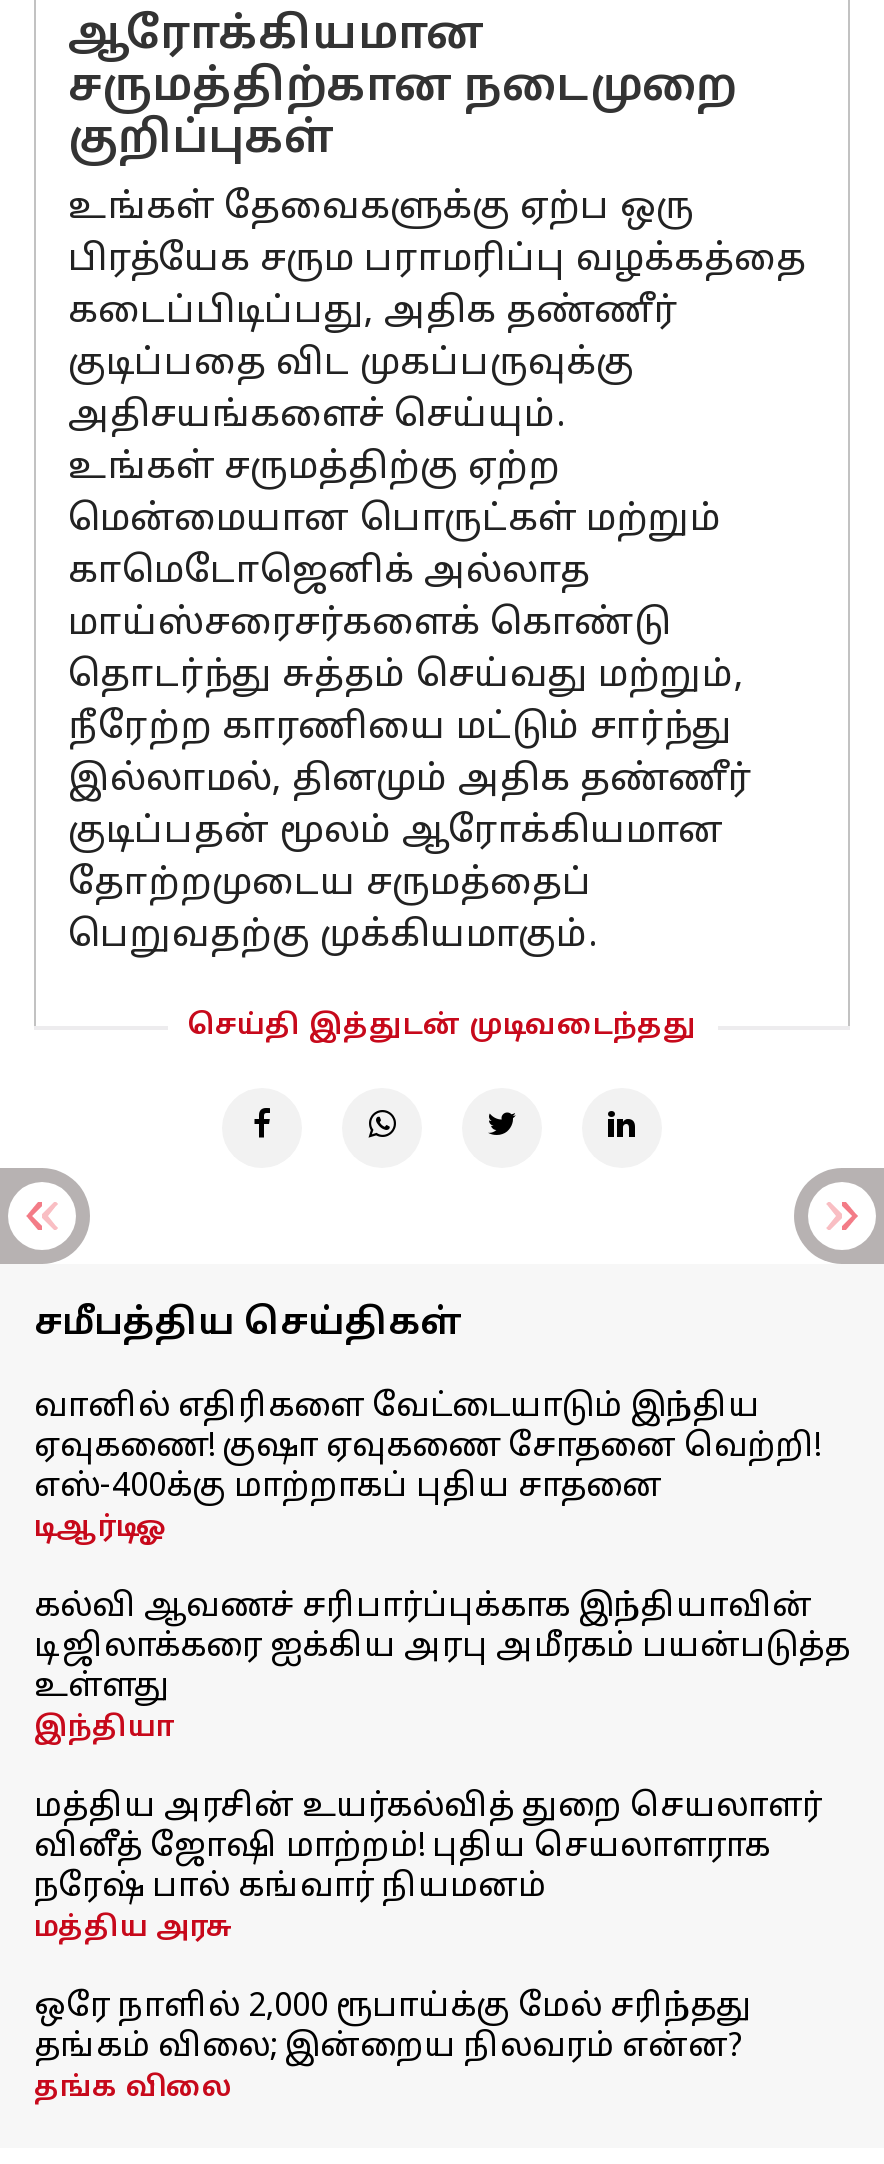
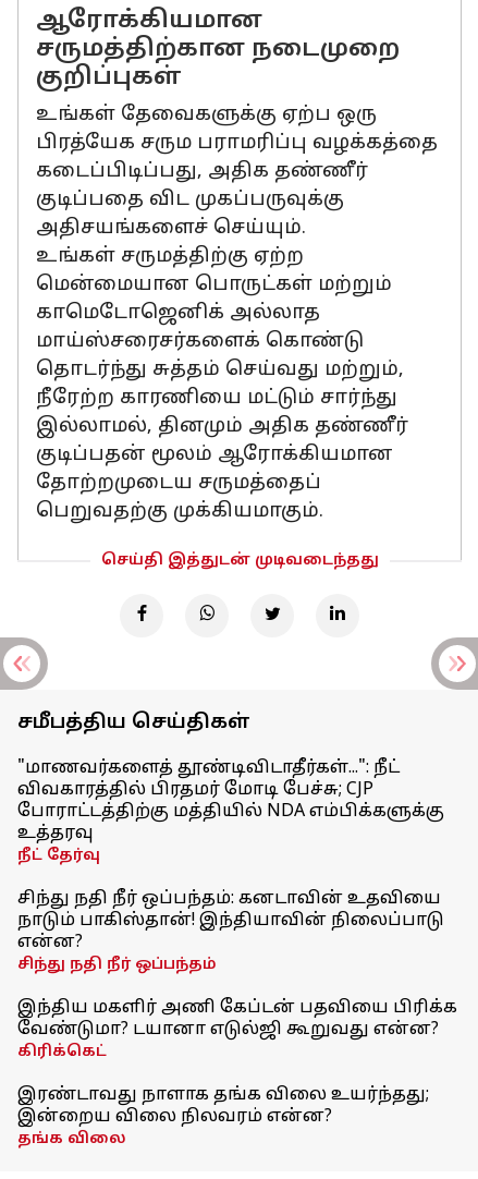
- வானில் எதிரிகளை வேட்டையாடும் இந்திய
- ஏவுகணை! குஷா ஏவுகணை சோதனை வெற்றி!
- எஸ்-400க்கு மாற்றாகப் புதிய சாதனை
- டிஆர்டிஓ
+ "மாணவர்களைத் தூண்டிவிடாதீர்கள்...": நீட்
+ விவகாரத்தில் பிரதமர் மோடி பேச்சு; CJP
+ போராட்டத்திற்கு மத்தியில் NDA எம்பிக்களுக்கு
+ உத்தரவு
+ நீட் தேர்வு

- கல்வி ஆவணச் சரிபார்ப்புக்காக இந்தியாவின்
- டிஜிலாக்கரை ஐக்கிய அரபு அமீரகம் பயன்படுத்த
- உள்ளது
- இந்தியா
+ சிந்து நதி நீர் ஒப்பந்தம்: கனடாவின் உதவியை
+ நாடும் பாகிஸ்தான்! இந்தியாவின் நிலைப்பாடு
+ என்ன?
+ சிந்து நதி நீர் ஒப்பந்தம்

- மத்திய அரசின் உயர்கல்வித் துறை செயலாளர்
- வினீத் ஜோஷி மாற்றம்! புதிய செயலாளராக
- நரேஷ் பால் கங்வார் நியமனம்
- மத்திய அரசு
+ இந்திய மகளிர் அணி கேப்டன் பதவியை பிரிக்க
+ வேண்டுமா? டயானா எடுல்ஜி கூறுவது என்ன?
+ கிரிக்கெட்

- ஒரே நாளில் 2,000 ரூபாய்க்கு மேல் சரிந்தது
- தங்கம் விலை; இன்றைய நிலவரம் என்ன?
+ இரண்டாவது நாளாக தங்க விலை உயர்ந்தது;
+ இன்றைய விலை நிலவரம் என்ன?
